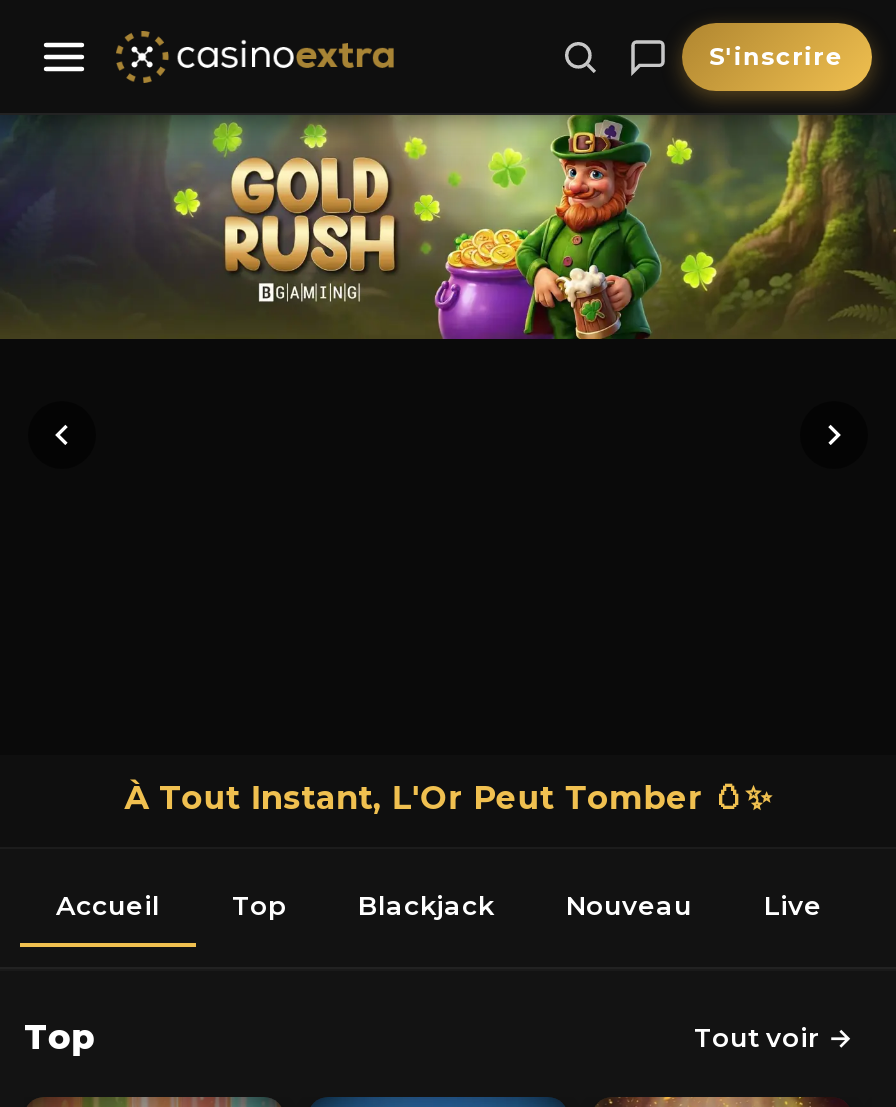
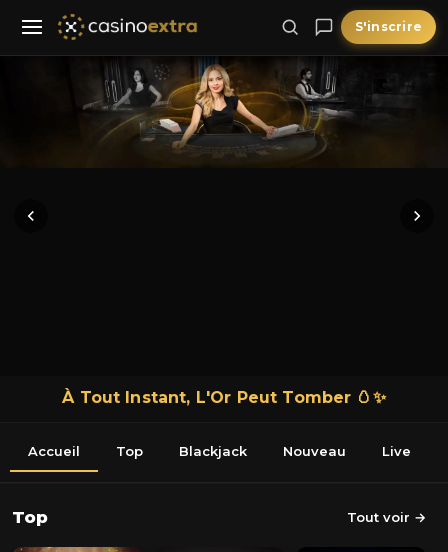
- [image]
+ [image]
